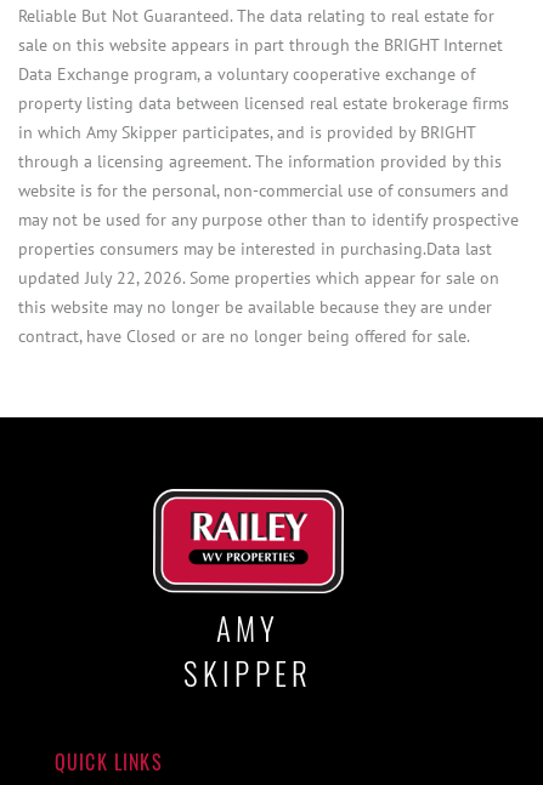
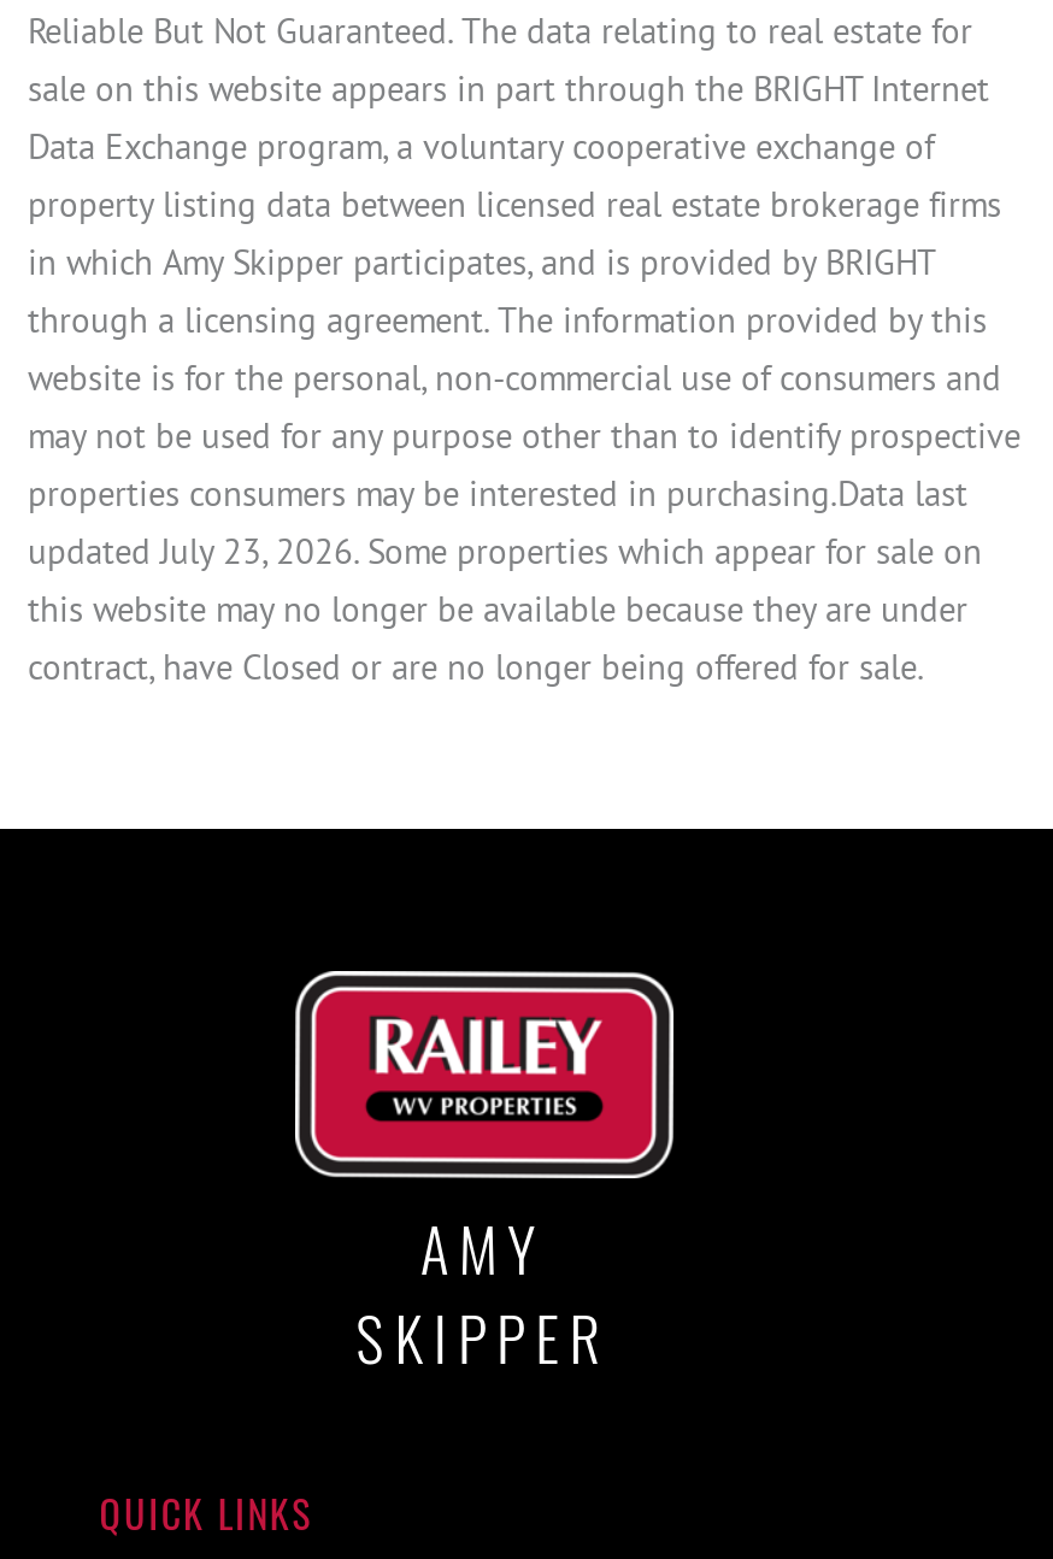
- updated July 22, 2026. Some properties which appear for sale on
+ updated July 23, 2026. Some properties which appear for sale on
